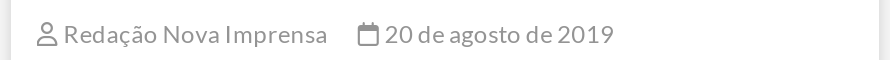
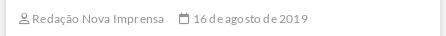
- Redação Nova Imprensa 20 de agosto de 2019
+ Redação Nova Imprensa 16 de agosto de 2019
